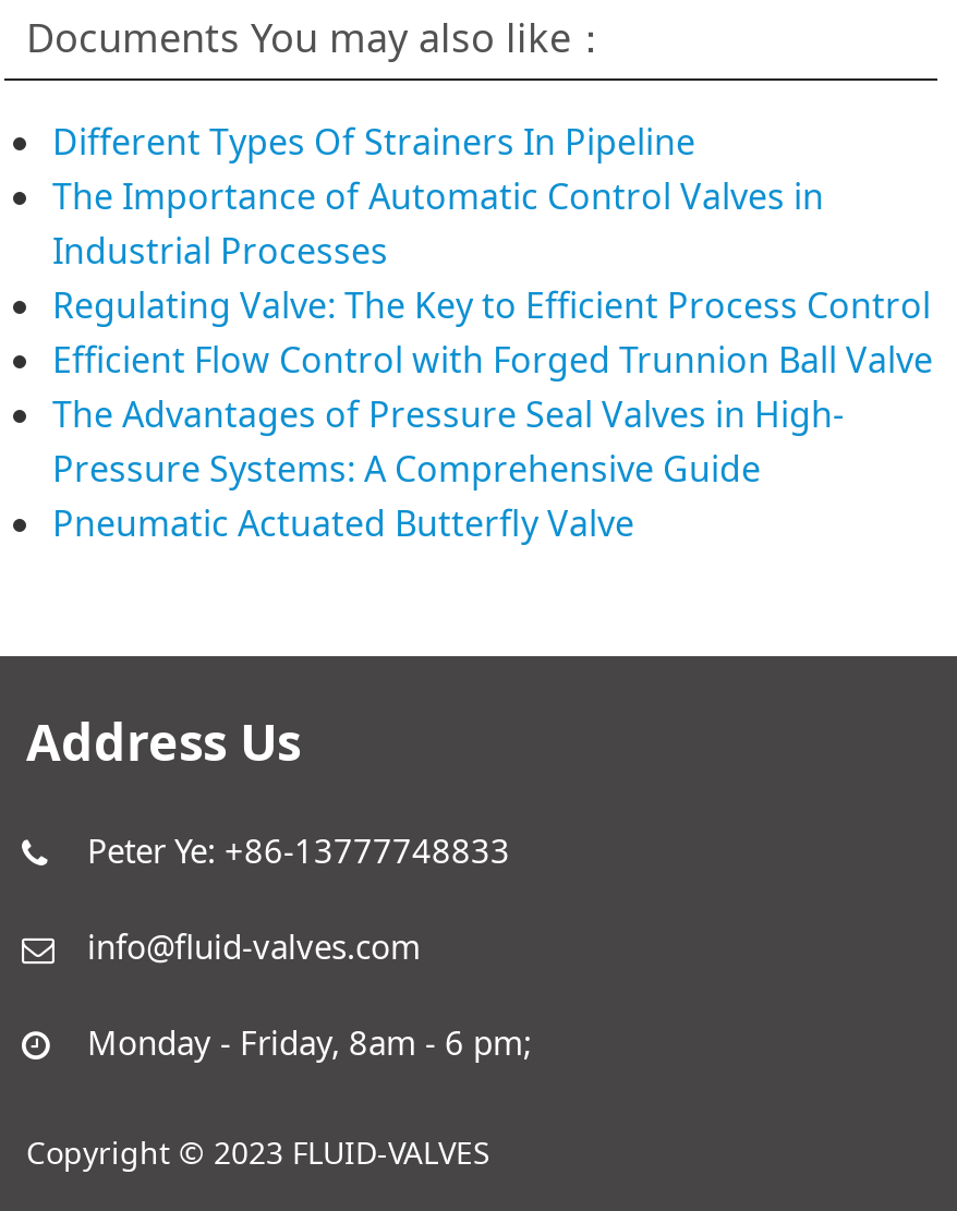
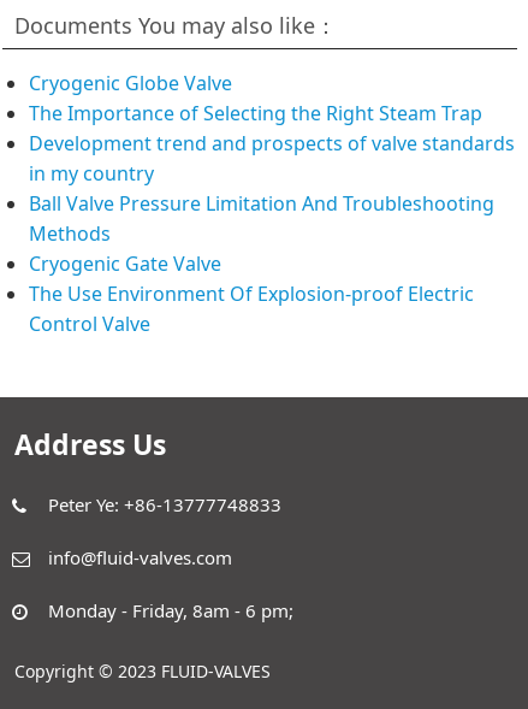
- Different Types Of Strainers In Pipeline
- The Importance of Automatic Control Valves in
- Industrial Processes
- Regulating Valve: The Key to Efficient Process Control
- Efficient Flow Control with Forged Trunnion Ball Valve
- The Advantages of Pressure Seal Valves in High-
- Pressure Systems: A Comprehensive Guide
- Pneumatic Actuated Butterfly Valve
+ Cryogenic Globe Valve
+ The Importance of Selecting the Right Steam Trap
+ Development trend and prospects of valve standards
+ in my country
+ Ball Valve Pressure Limitation And Troubleshooting
+ Methods
+ Cryogenic Gate Valve
+ The Use Environment Of Explosion-proof Electric
+ Control Valve
